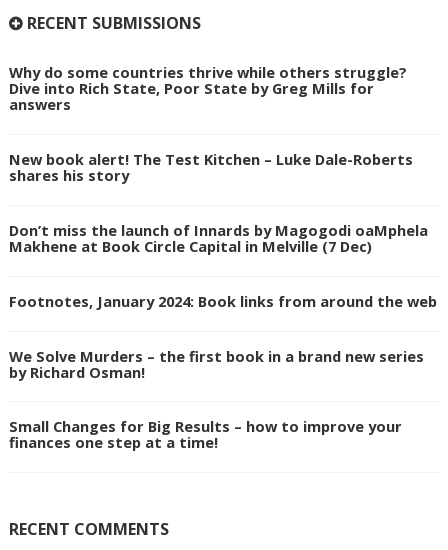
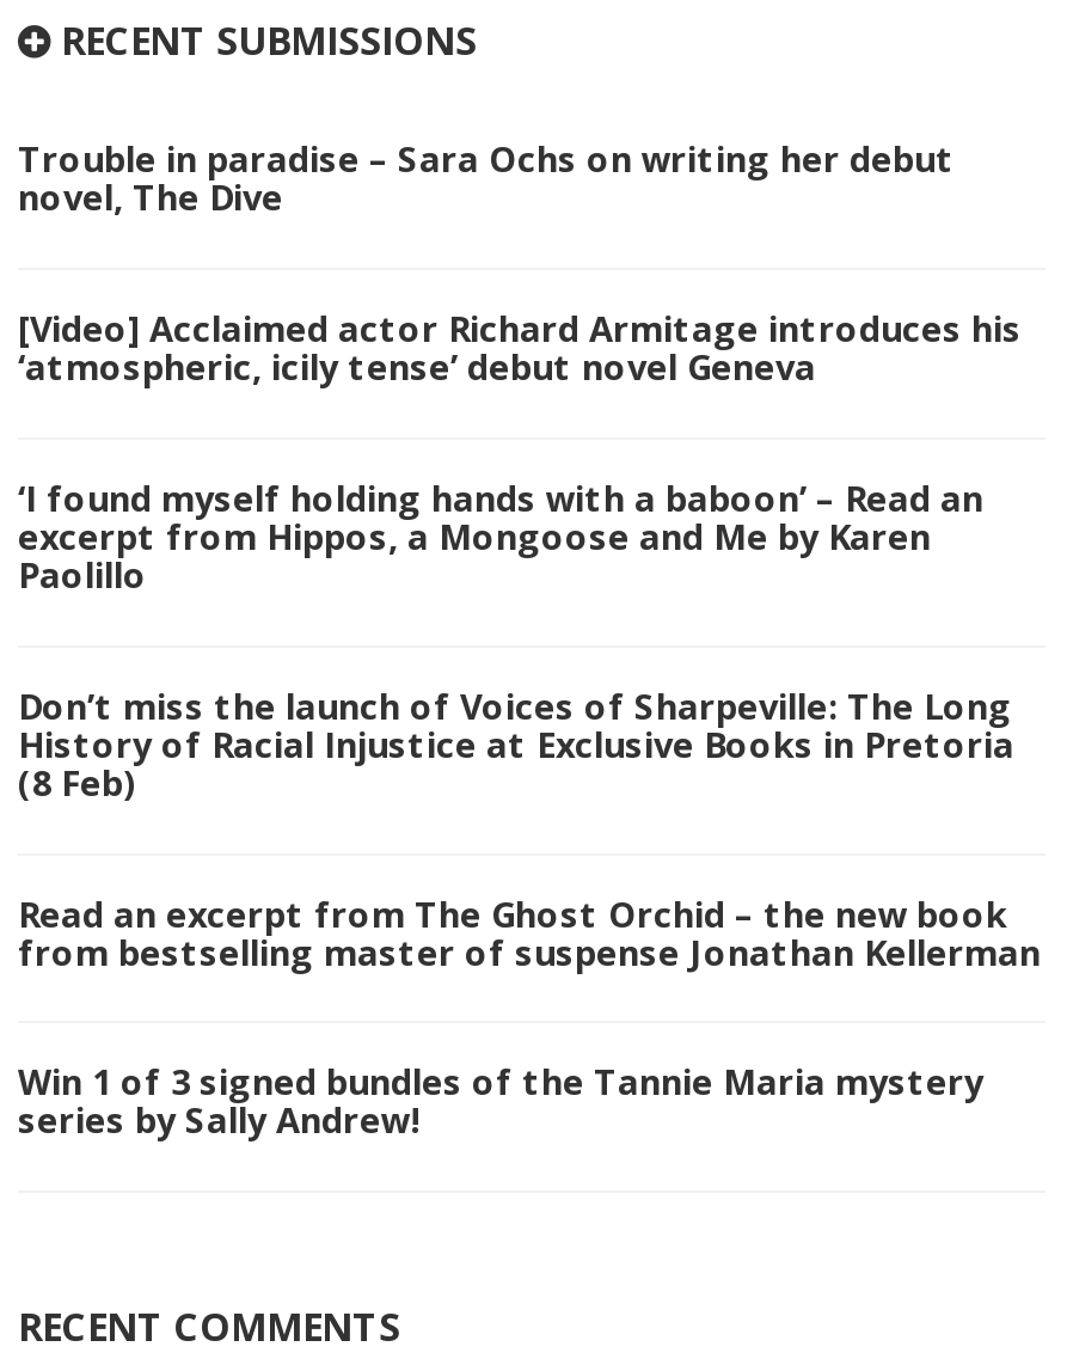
- Why do some countries thrive while others struggle?
- Dive into Rich State, Poor State by Greg Mills for
- answers
+ Trouble in paradise – Sara Ochs on writing her debut
+ novel, The Dive

- New book alert! The Test Kitchen – Luke Dale-Roberts
- shares his story
+ [Video] Acclaimed actor Richard Armitage introduces his
+ ‘atmospheric, icily tense’ debut novel Geneva

- Don’t miss the launch of Innards by Magogodi oaMphela
- Makhene at Book Circle Capital in Melville (7 Dec)
+ ‘I found myself holding hands with a baboon’ – Read an
+ excerpt from Hippos, a Mongoose and Me by Karen
+ Paolillo

- Footnotes, January 2024: Book links from around the web
+ Don’t miss the launch of Voices of Sharpeville: The Long
+ History of Racial Injustice at Exclusive Books in Pretoria
+ (8 Feb)

- We Solve Murders – the first book in a brand new series
- by Richard Osman!
+ Read an excerpt from The Ghost Orchid – the new book
+ from bestselling master of suspense Jonathan Kellerman

- Small Changes for Big Results – how to improve your
- finances one step at a time!
+ Win 1 of 3 signed bundles of the Tannie Maria mystery
+ series by Sally Andrew!
